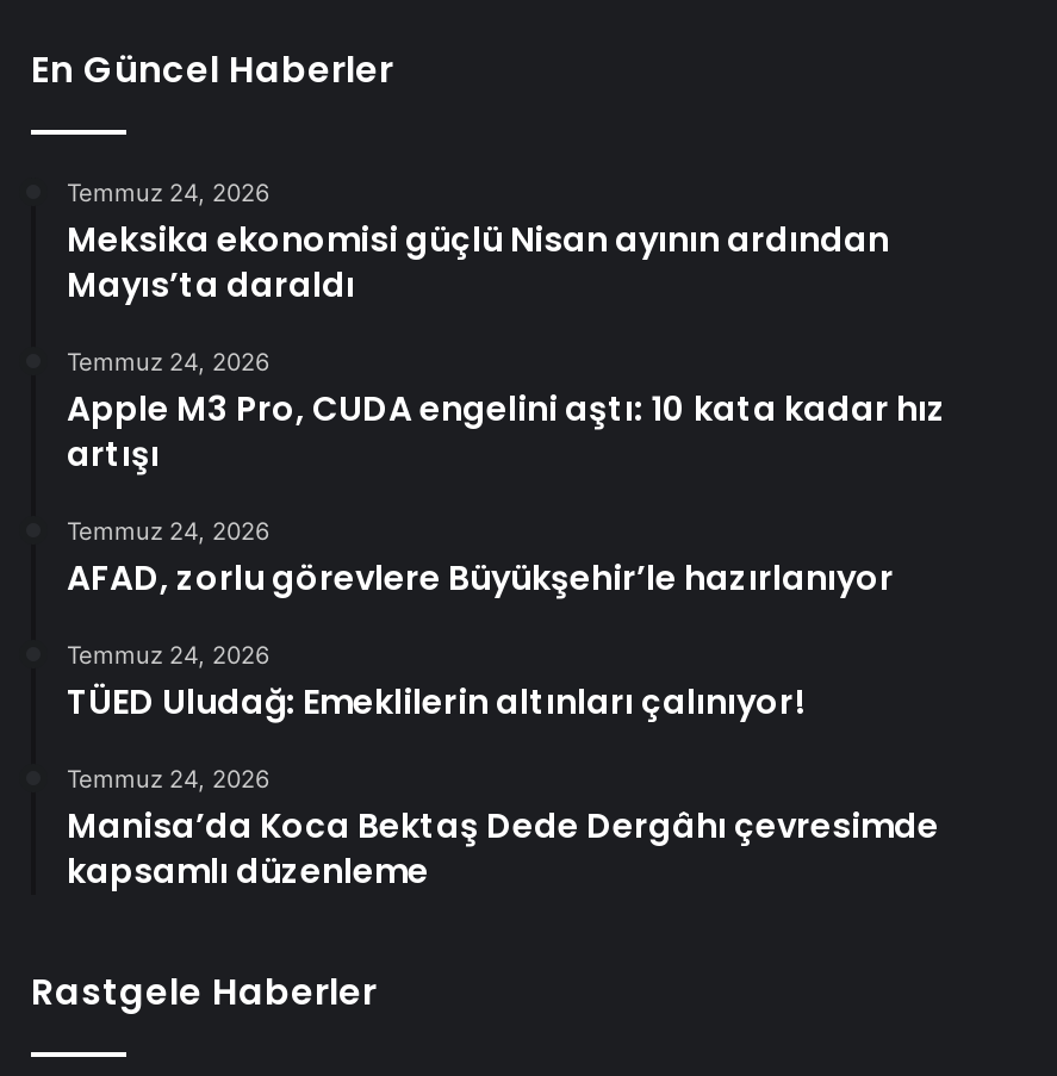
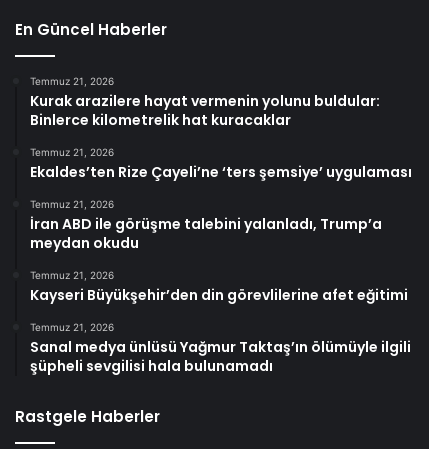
- Temmuz 24, 2026
- Meksika ekonomisi güçlü Nisan ayının ardından
- Mayıs’ta daraldı
+ Temmuz 21, 2026
+ Kurak arazilere hayat vermenin yolunu buldular:
+ Binlerce kilometrelik hat kuracaklar

- Temmuz 24, 2026
- Apple M3 Pro, CUDA engelini aştı: 10 kata kadar hız
- artışı
+ Temmuz 21, 2026
+ Ekaldes’ten Rize Çayeli’ne ‘ters şemsiye’ uygulaması

- Temmuz 24, 2026
- AFAD, zorlu görevlere Büyükşehir’le hazırlanıyor
+ Temmuz 21, 2026
+ İran ABD ile görüşme talebini yalanladı, Trump’a
+ meydan okudu

- Temmuz 24, 2026
- TÜED Uludağ: Emeklilerin altınları çalınıyor!
+ Temmuz 21, 2026
+ Kayseri Büyükşehir’den din görevlilerine afet eğitimi

- Temmuz 24, 2026
- Manisa’da Koca Bektaş Dede Dergâhı çevresimde
- kapsamlı düzenleme
+ Temmuz 21, 2026
+ Sanal medya ünlüsü Yağmur Taktaş’ın ölümüyle ilgili
+ şüpheli sevgilisi hala bulunamadı
